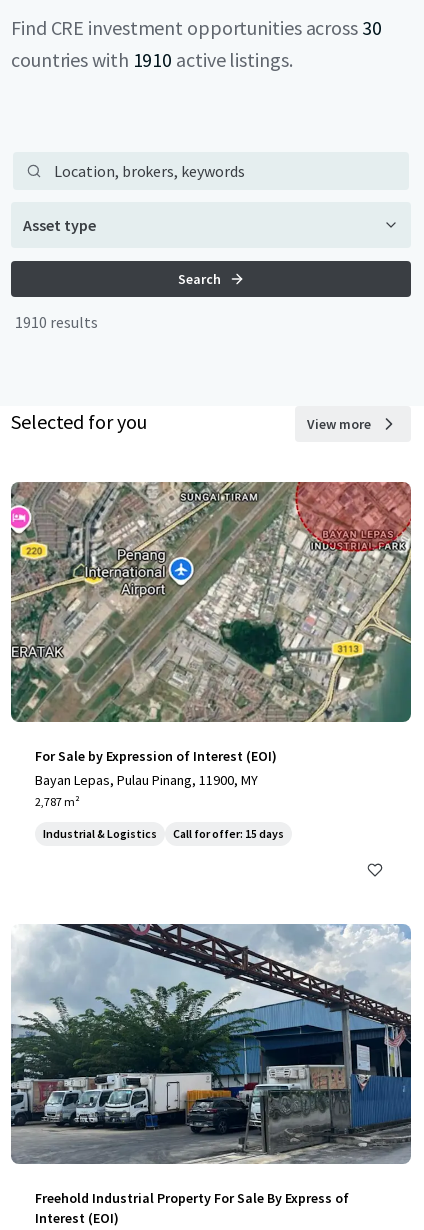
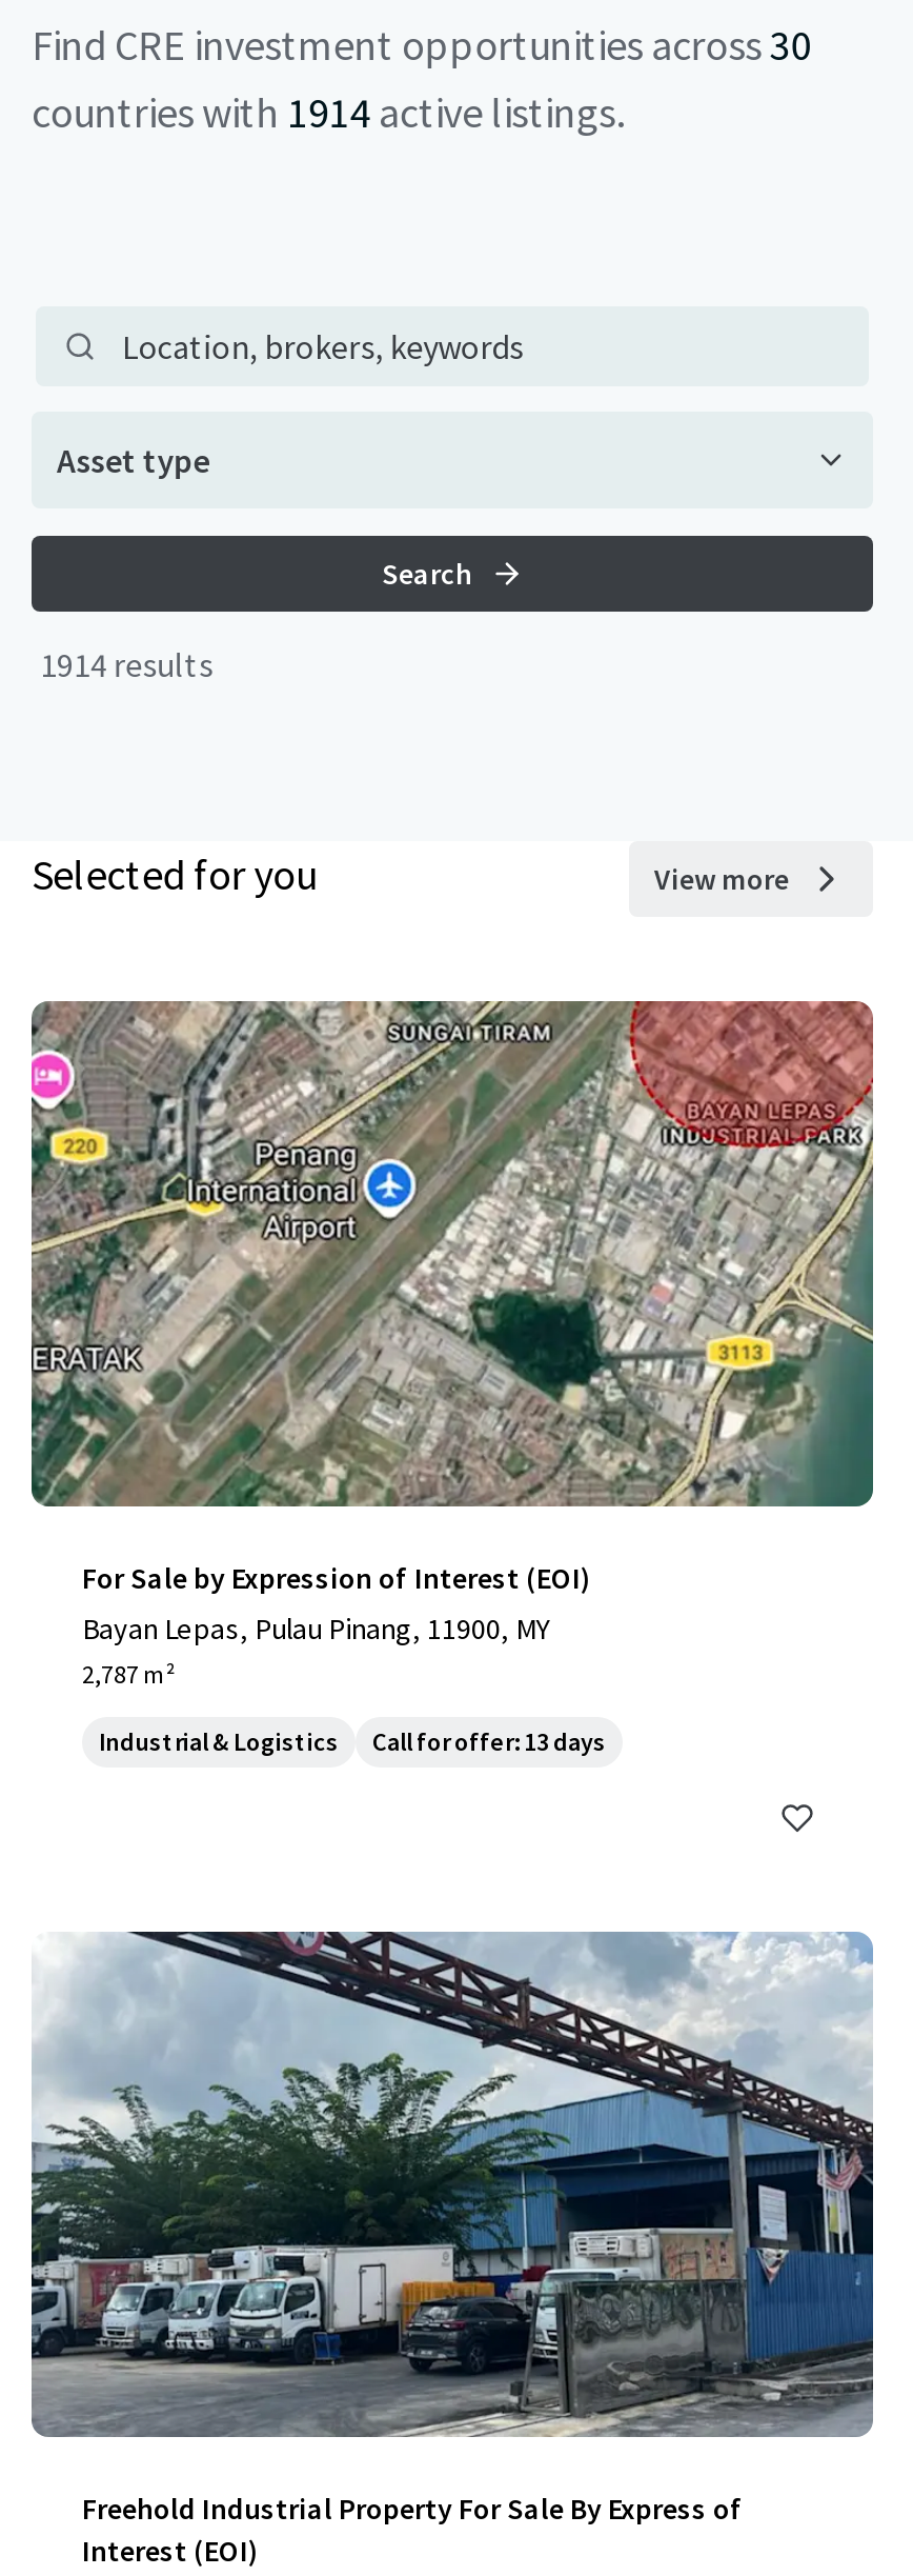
- countries with 1910 active listings.
+ countries with 1914 active listings.

- 1910 results
+ 1914 results

- Call for offer: 15 days
+ Call for offer: 13 days
